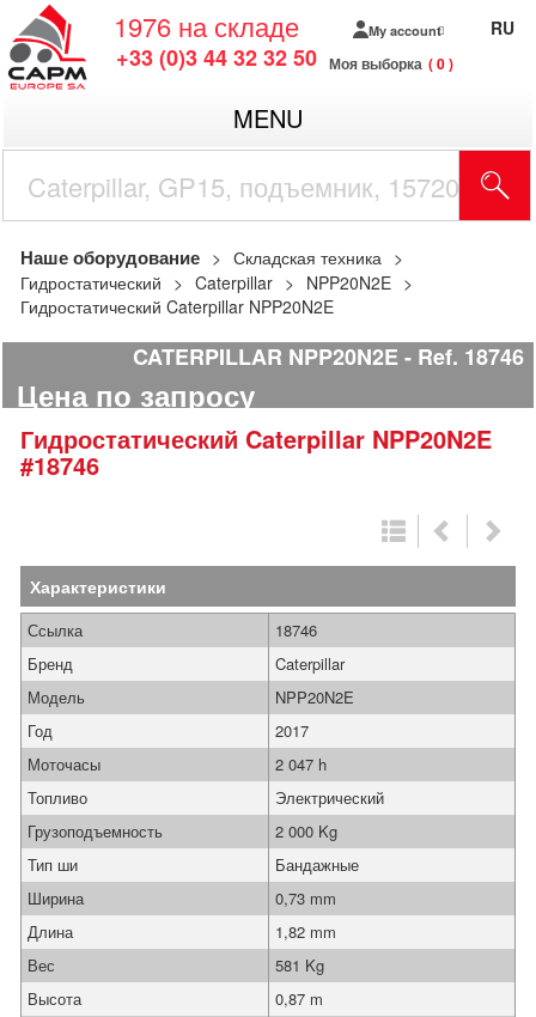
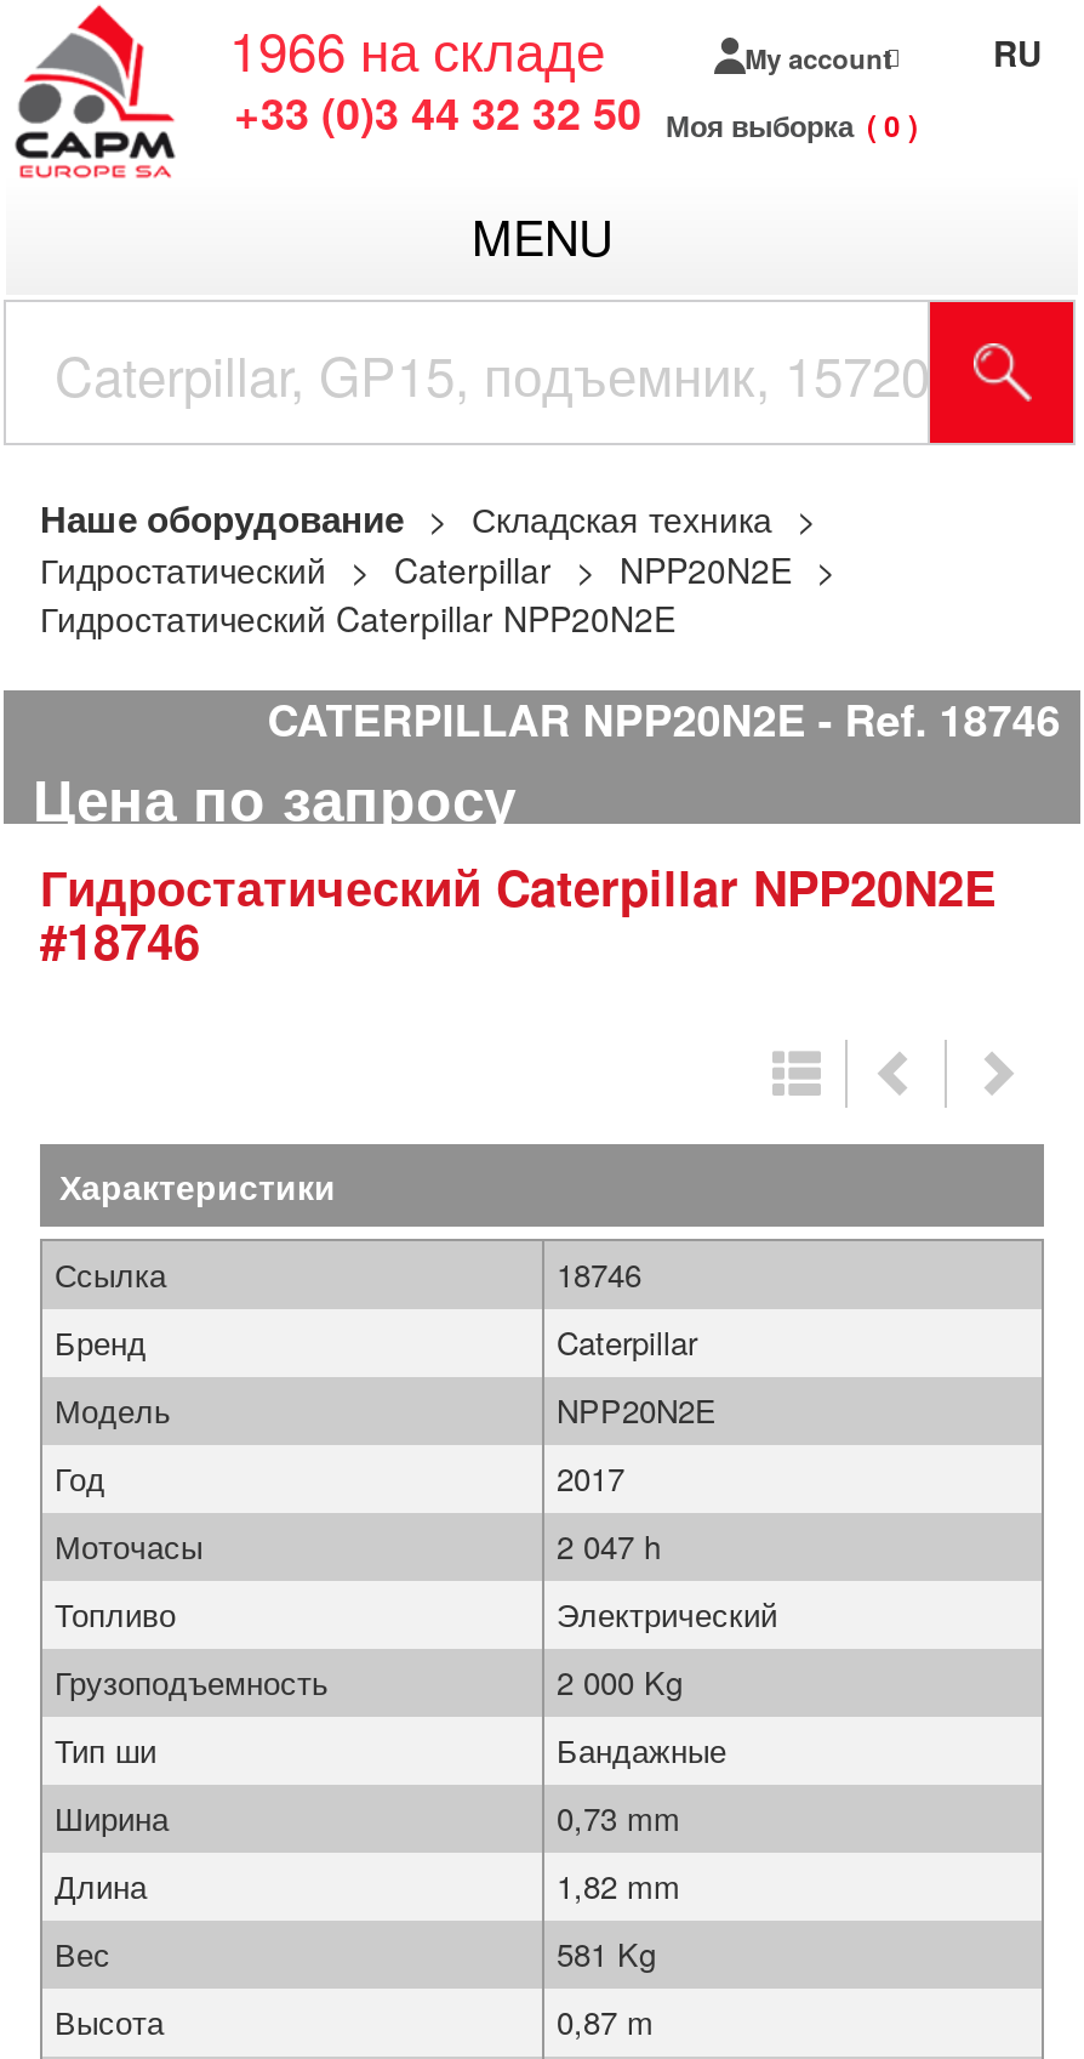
- 1976 на складе
+ 1966 на складе
